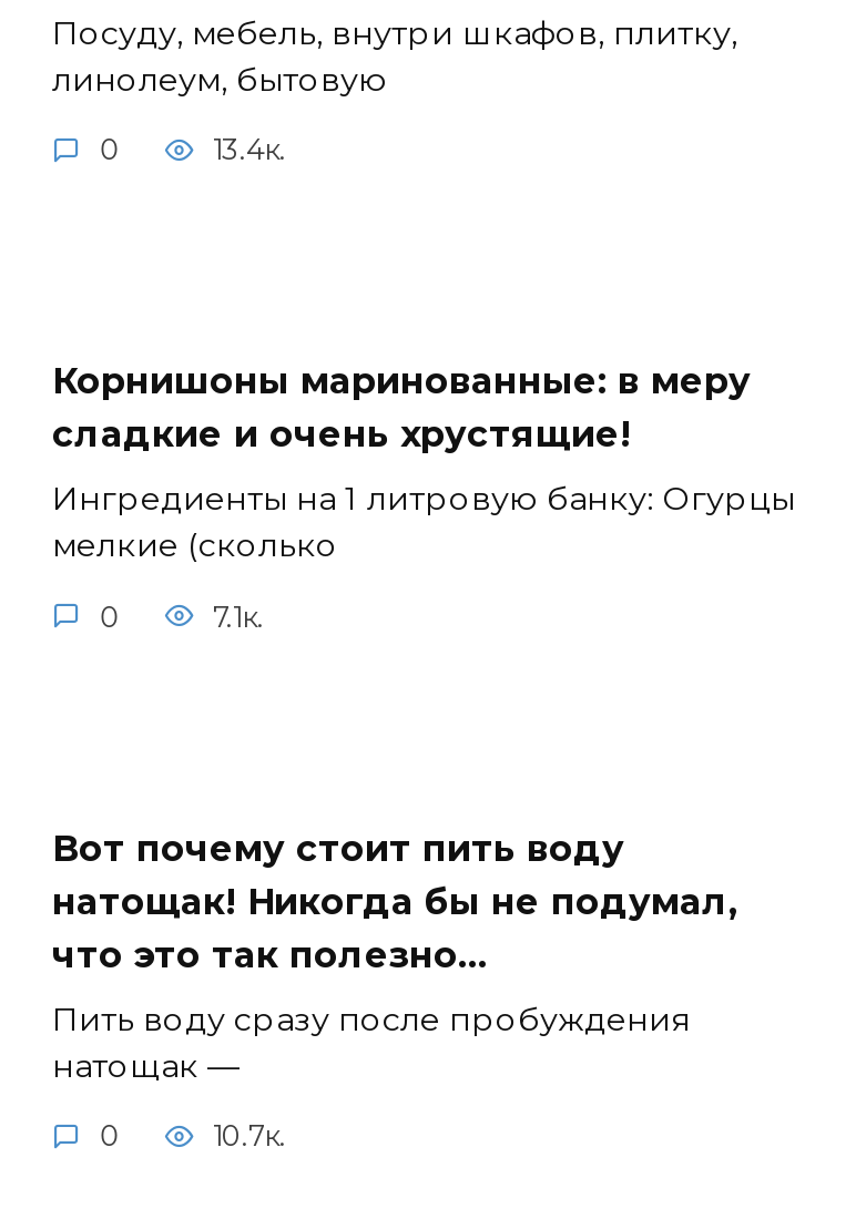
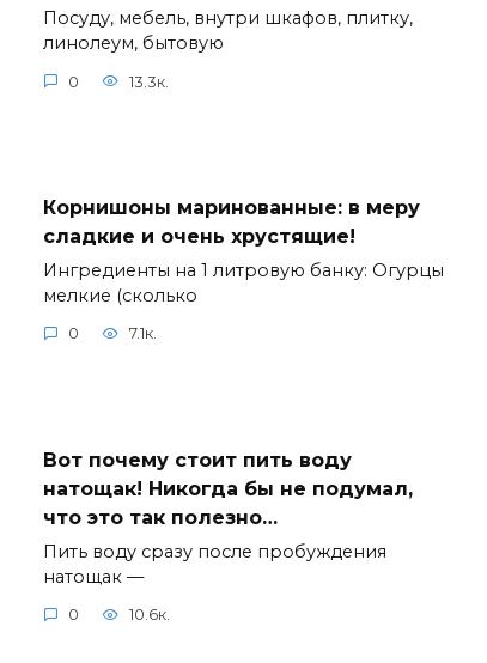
- 13.4к.
+ 13.3к.

- 10.7к.
+ 10.6к.
